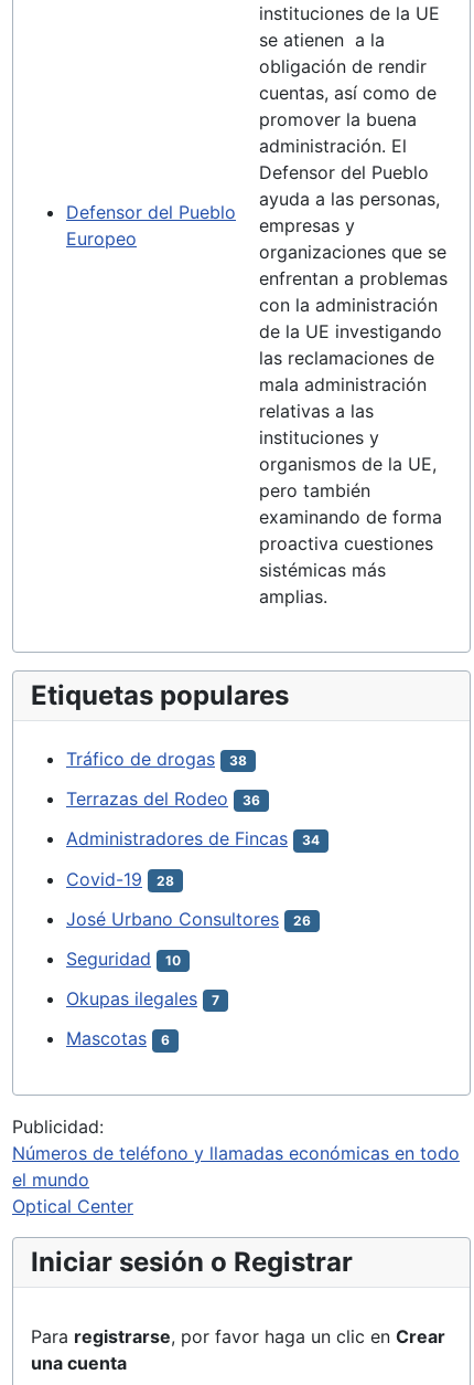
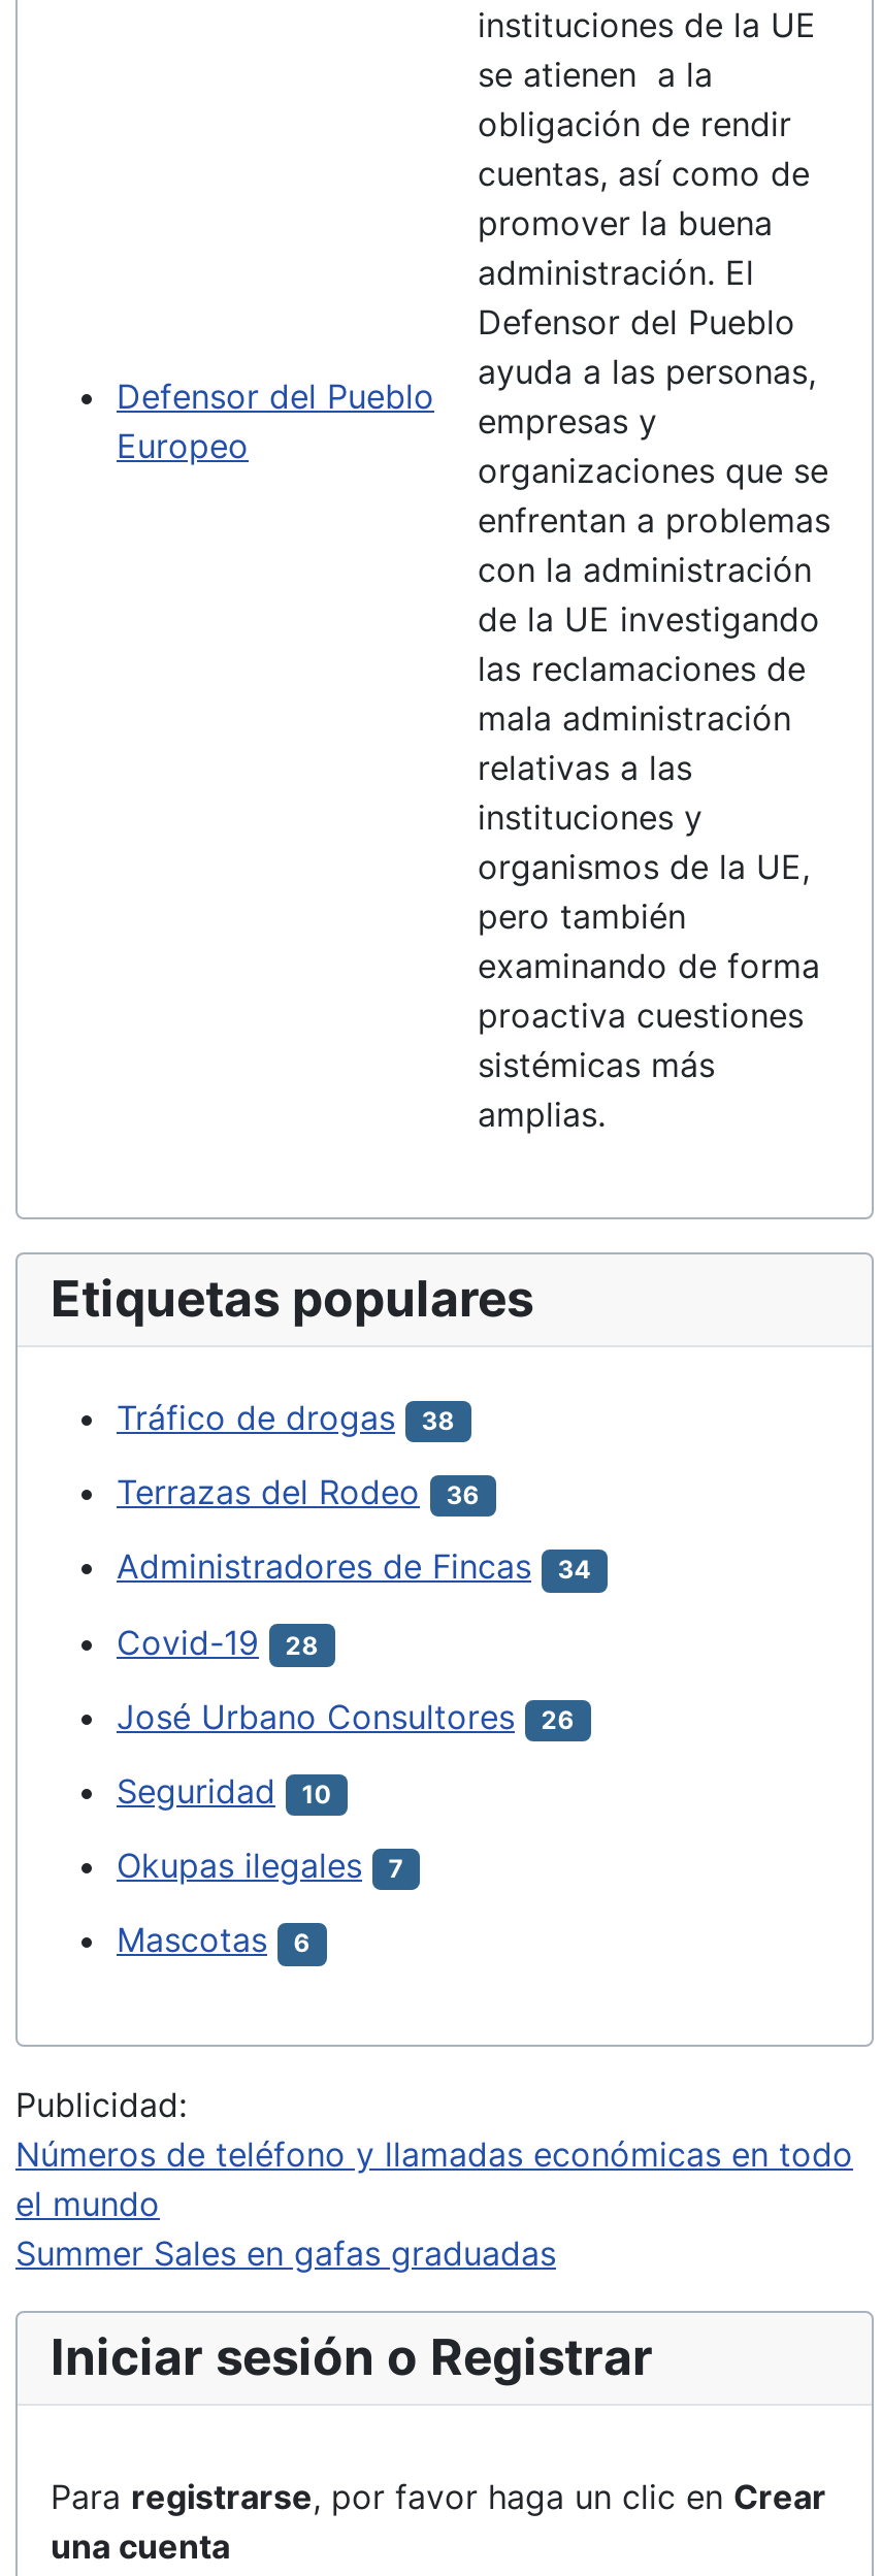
- Optical Center
+ Summer Sales en gafas graduadas
